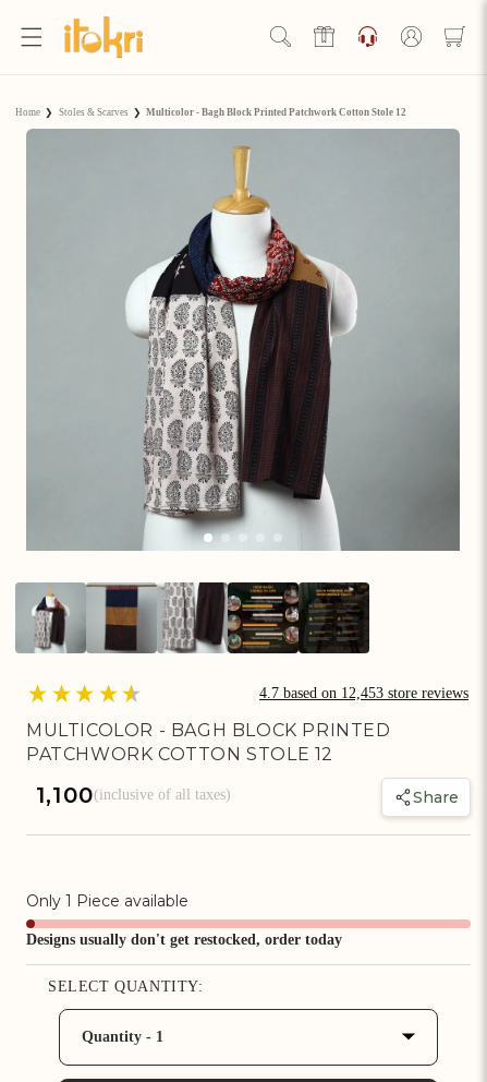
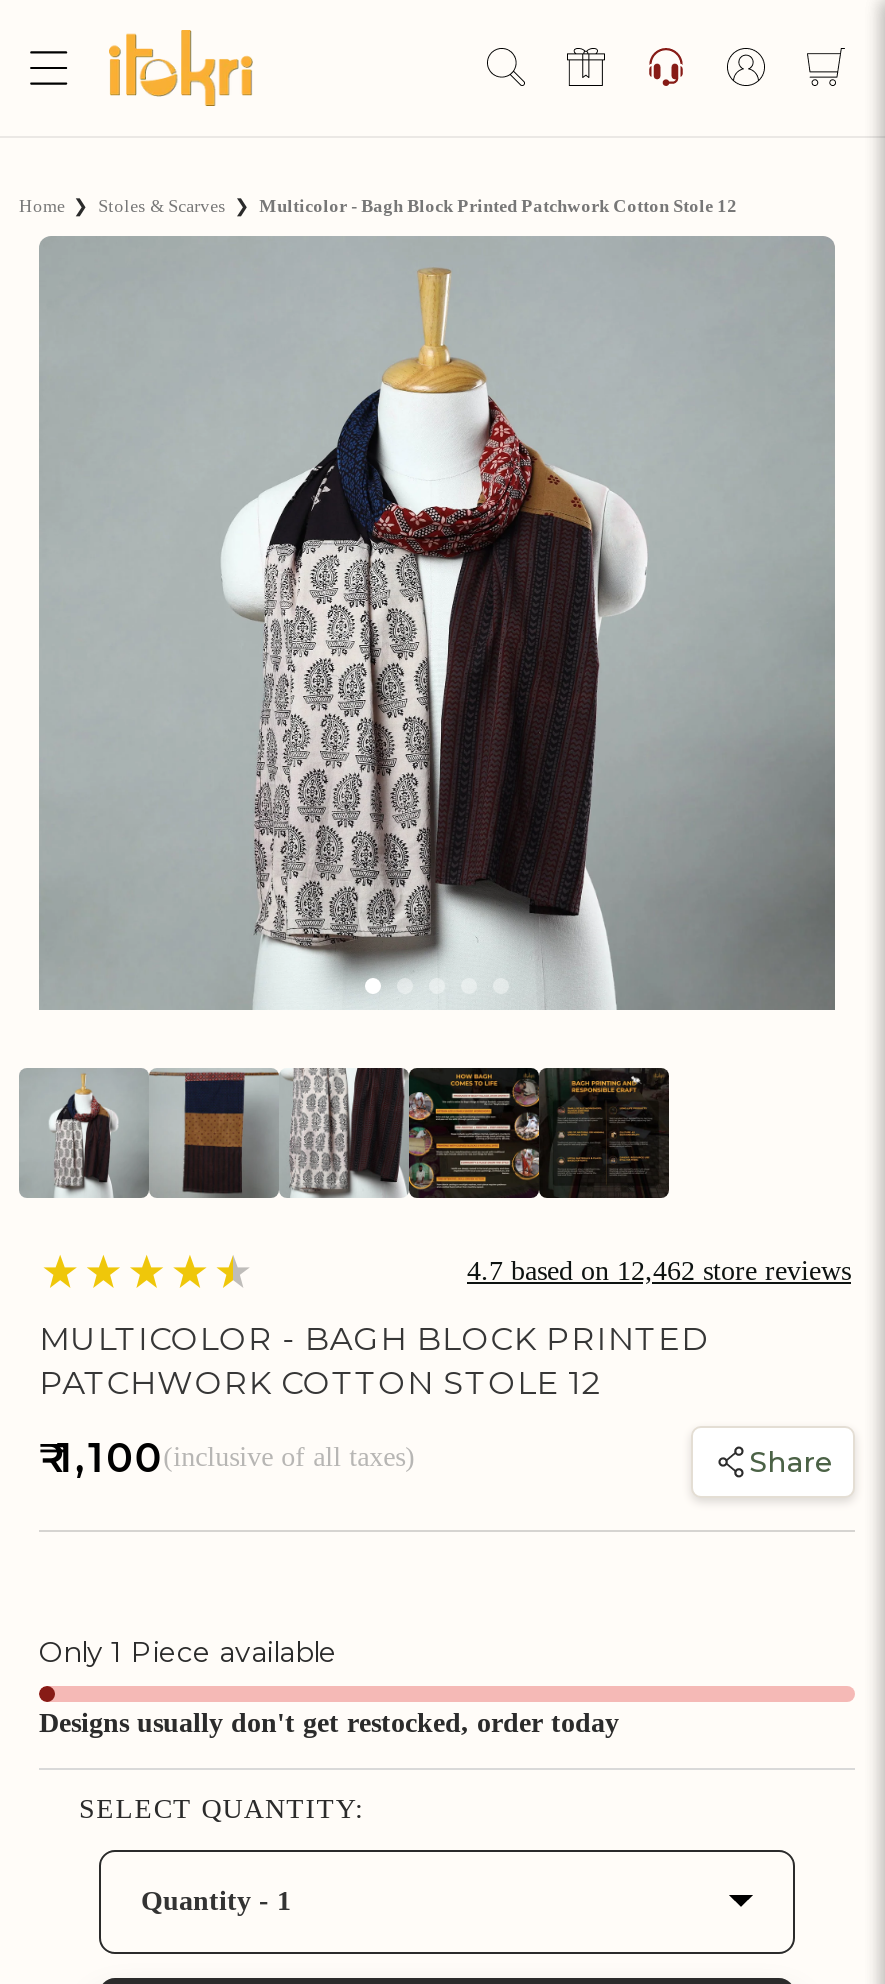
- 4.7 based on 12,453 store reviews
+ 4.7 based on 12,462 store reviews
